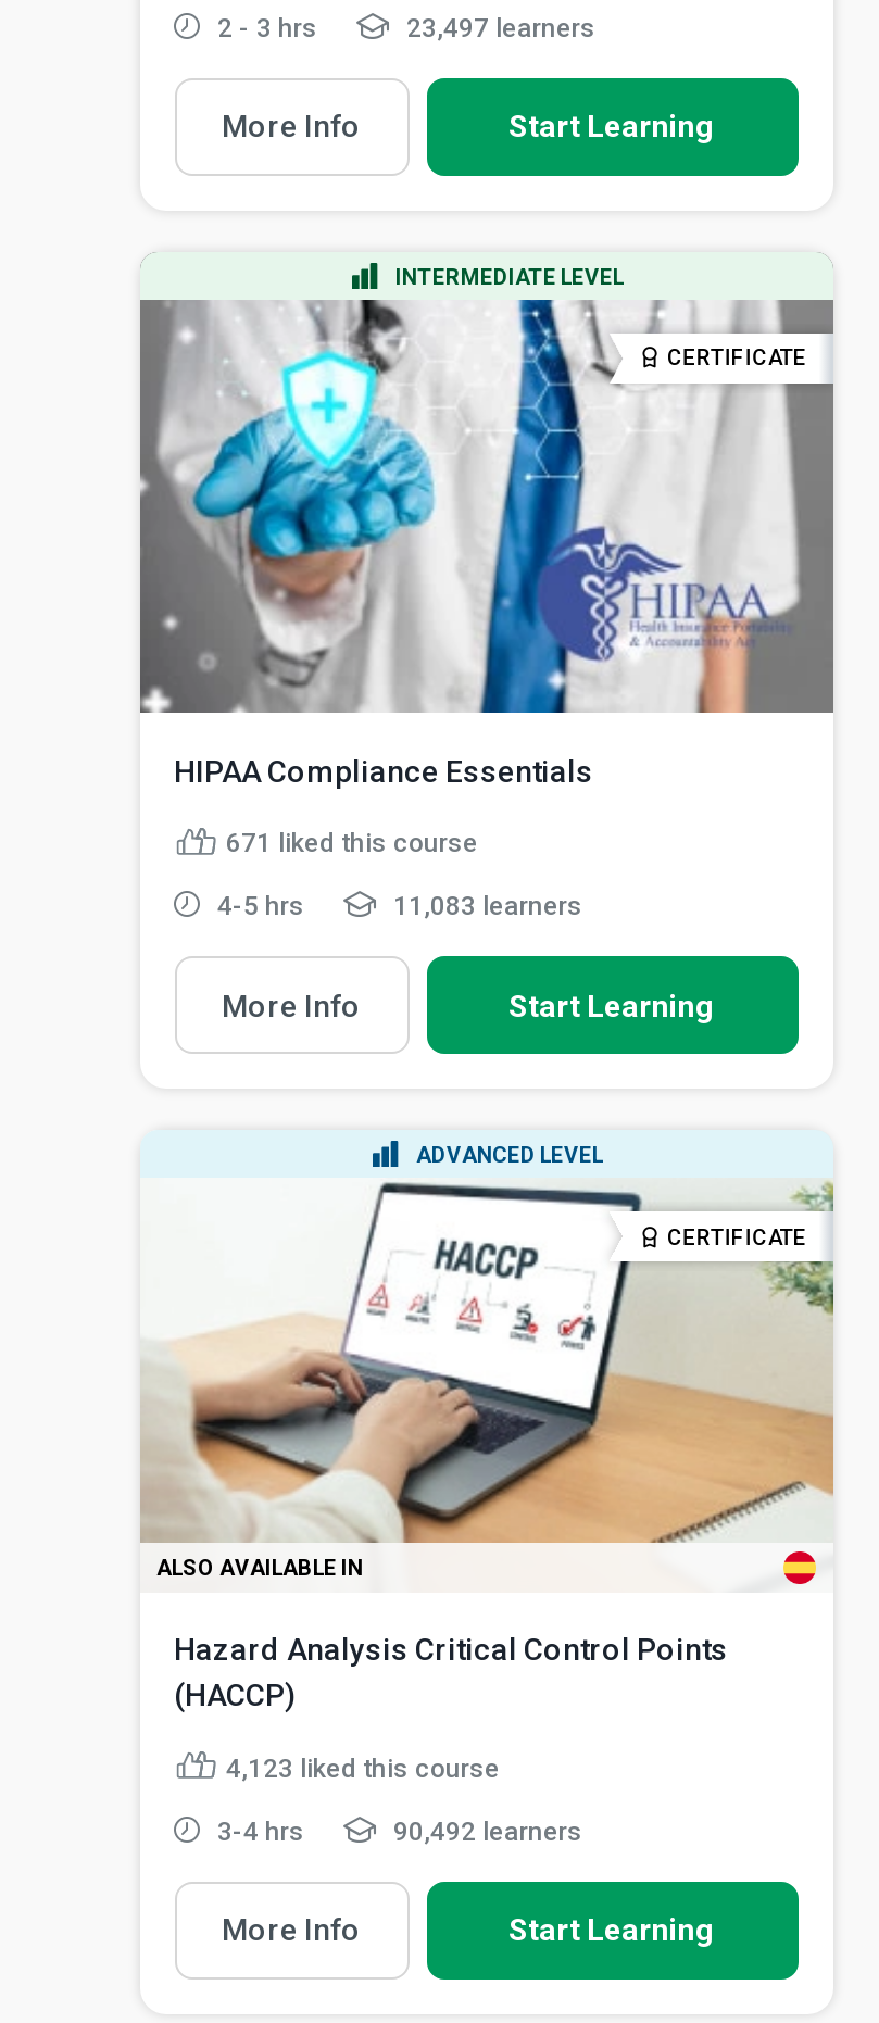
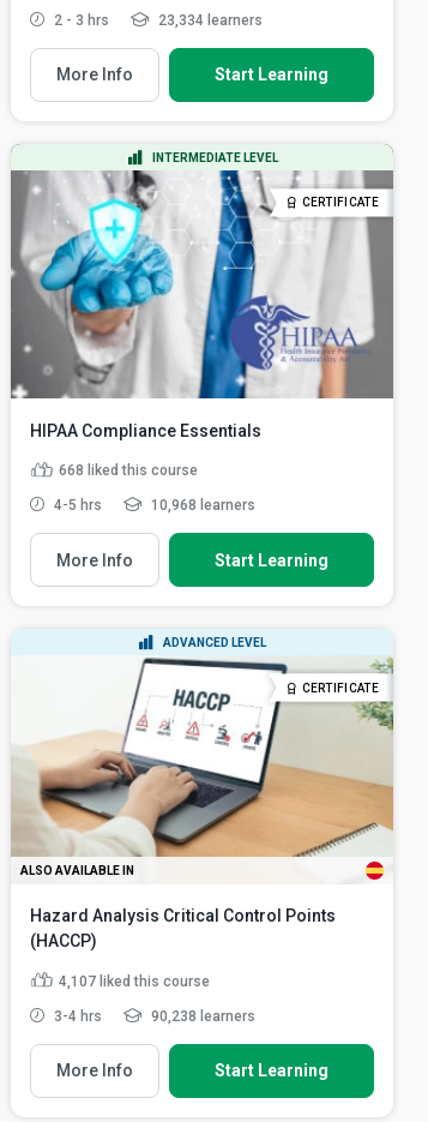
- 23,497 learners
+ 23,334 learners

- 671 liked this course
+ 668 liked this course

- 11,083 learners
+ 10,968 learners

- 4,123 liked this course
+ 4,107 liked this course

- 90,492 learners
+ 90,238 learners
